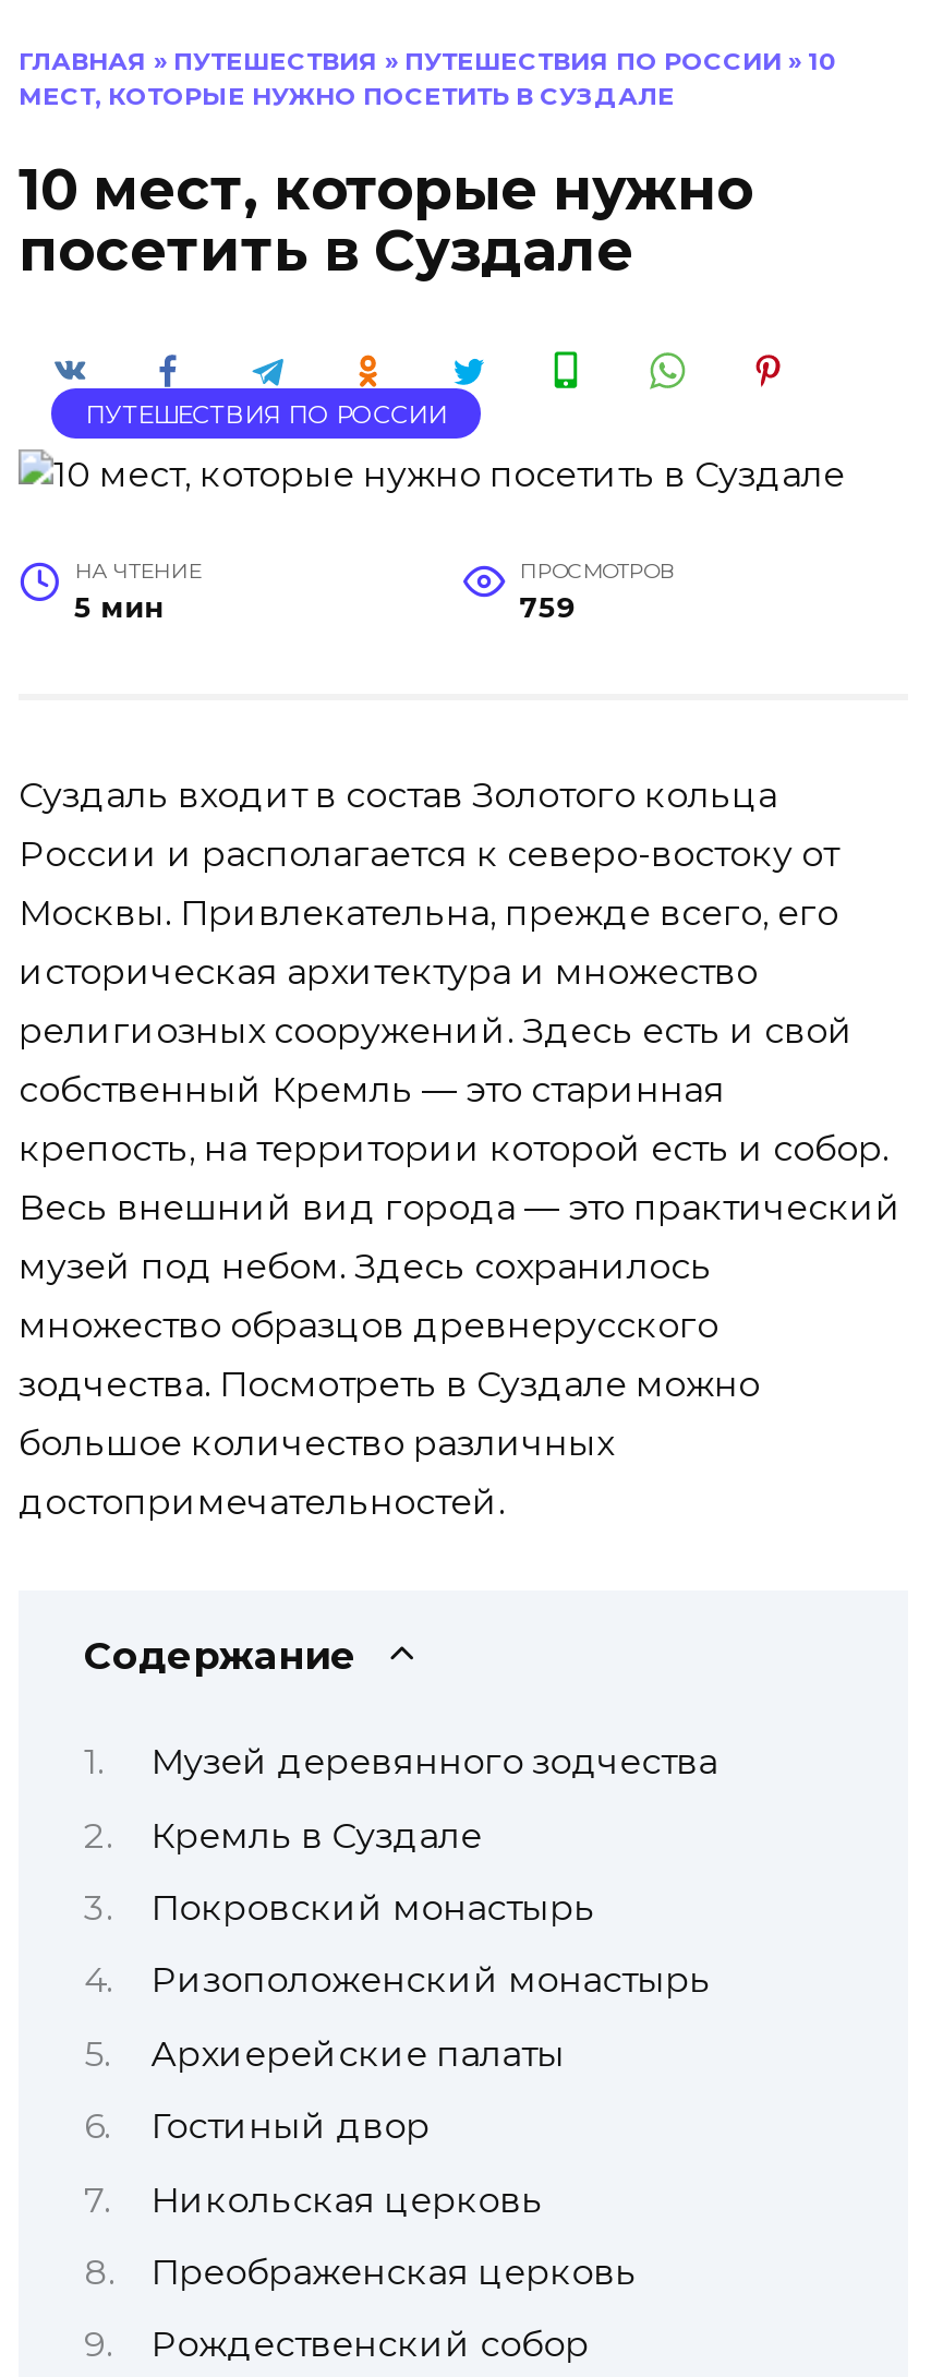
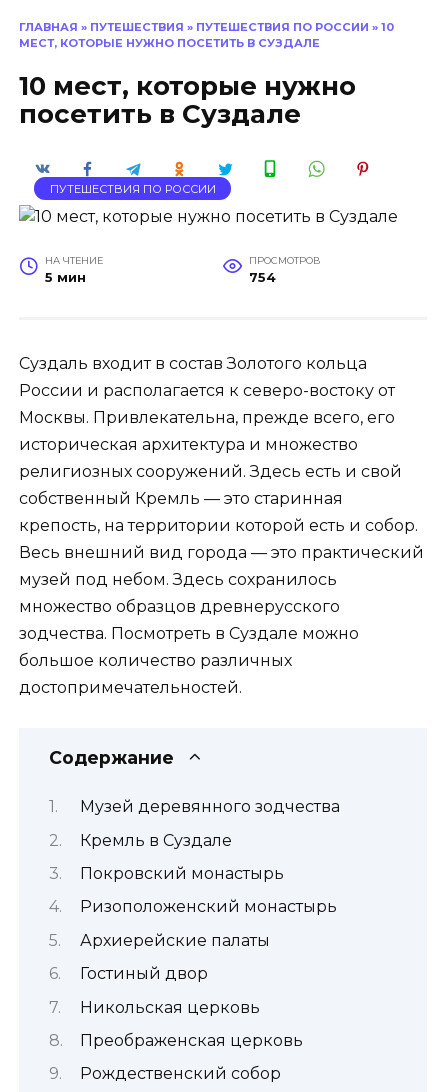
- 759
+ 754
